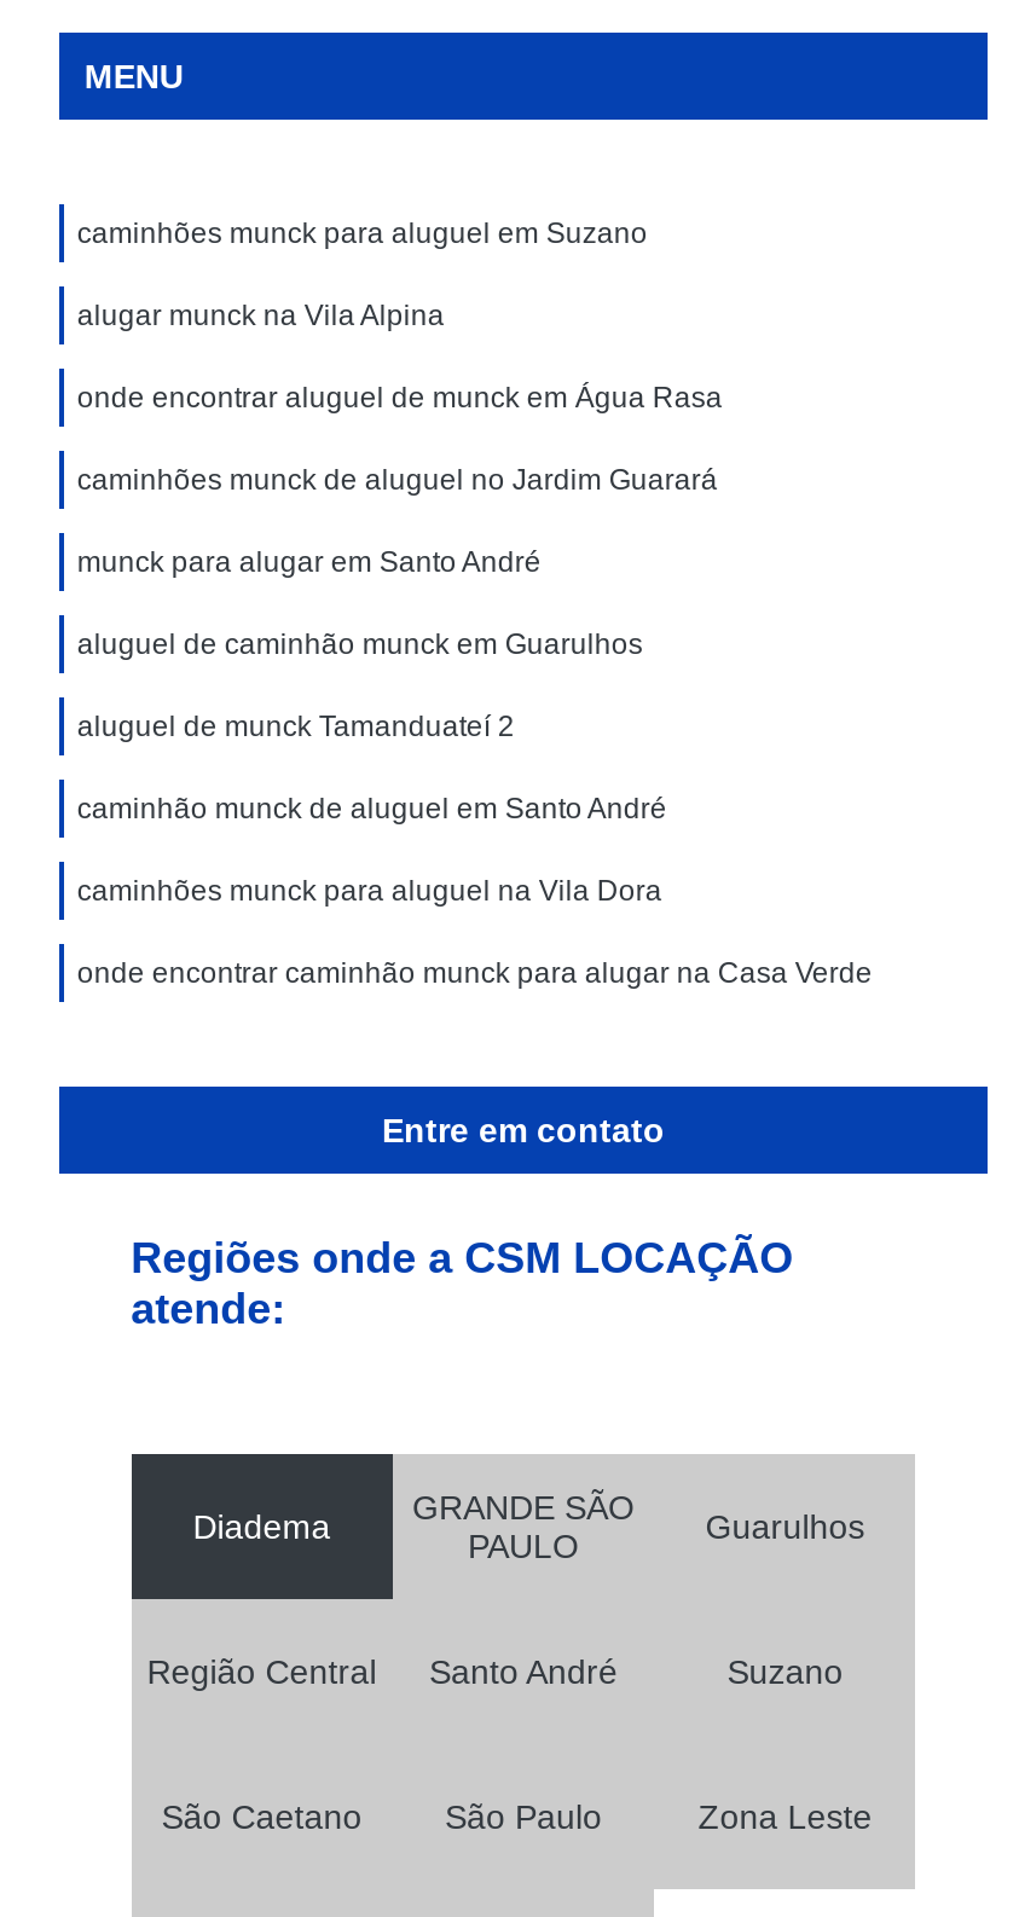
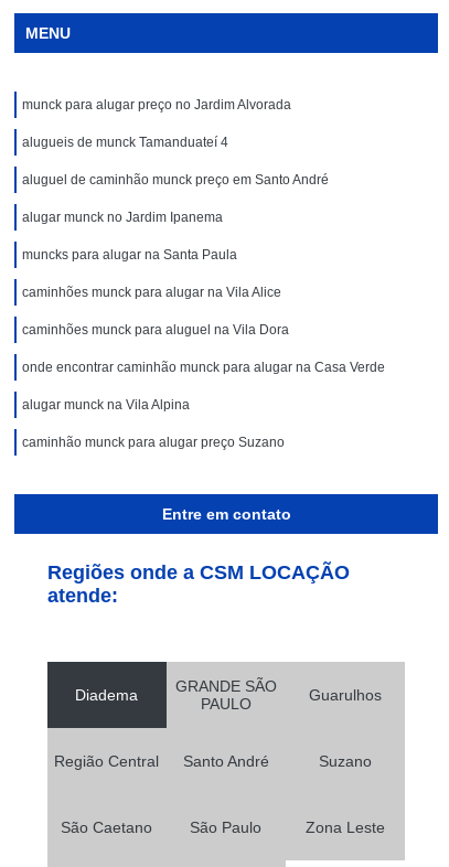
- caminhões munck para aluguel em Suzano
- onde encontrar aluguel de munck em Água Rasa
- caminhões munck de aluguel no Jardim Guarará
- munck para alugar em Santo André
- aluguel de caminhão munck em Guarulhos
- aluguel de munck Tamanduateí 2
- caminhão munck de aluguel em Santo André
+ munck para alugar preço no Jardim Alvorada
+ alugueis de munck Tamanduateí 4
+ aluguel de caminhão munck preço em Santo André
+ alugar munck no Jardim Ipanema
+ muncks para alugar na Santa Paula
+ caminhões munck para alugar na Vila Alice

moved down: alugar munck na Vila Alpina

moved up: caminhões munck para aluguel na Vila Dora | onde encontrar caminhão munck para alugar na Casa Verde

+ caminhão munck para alugar preço Suzano
